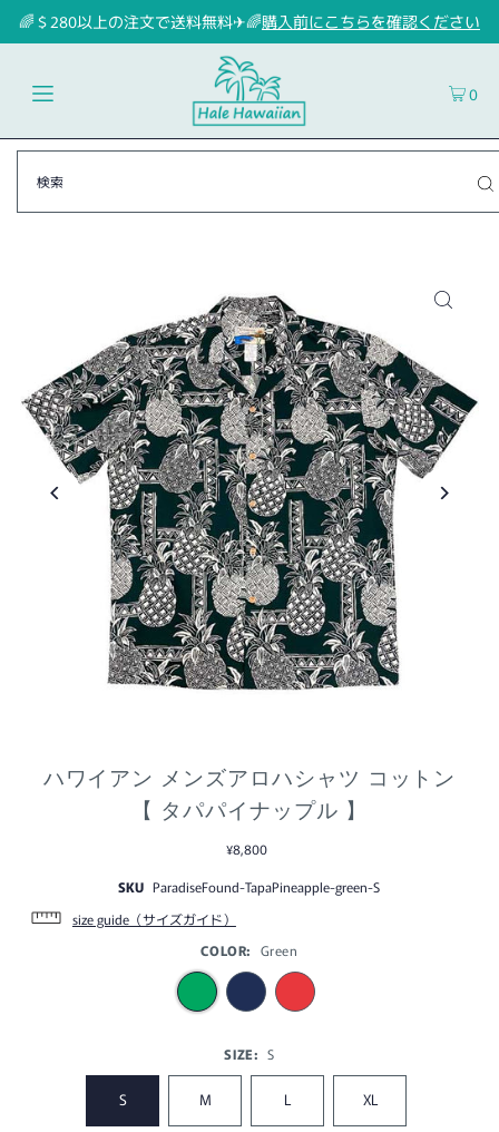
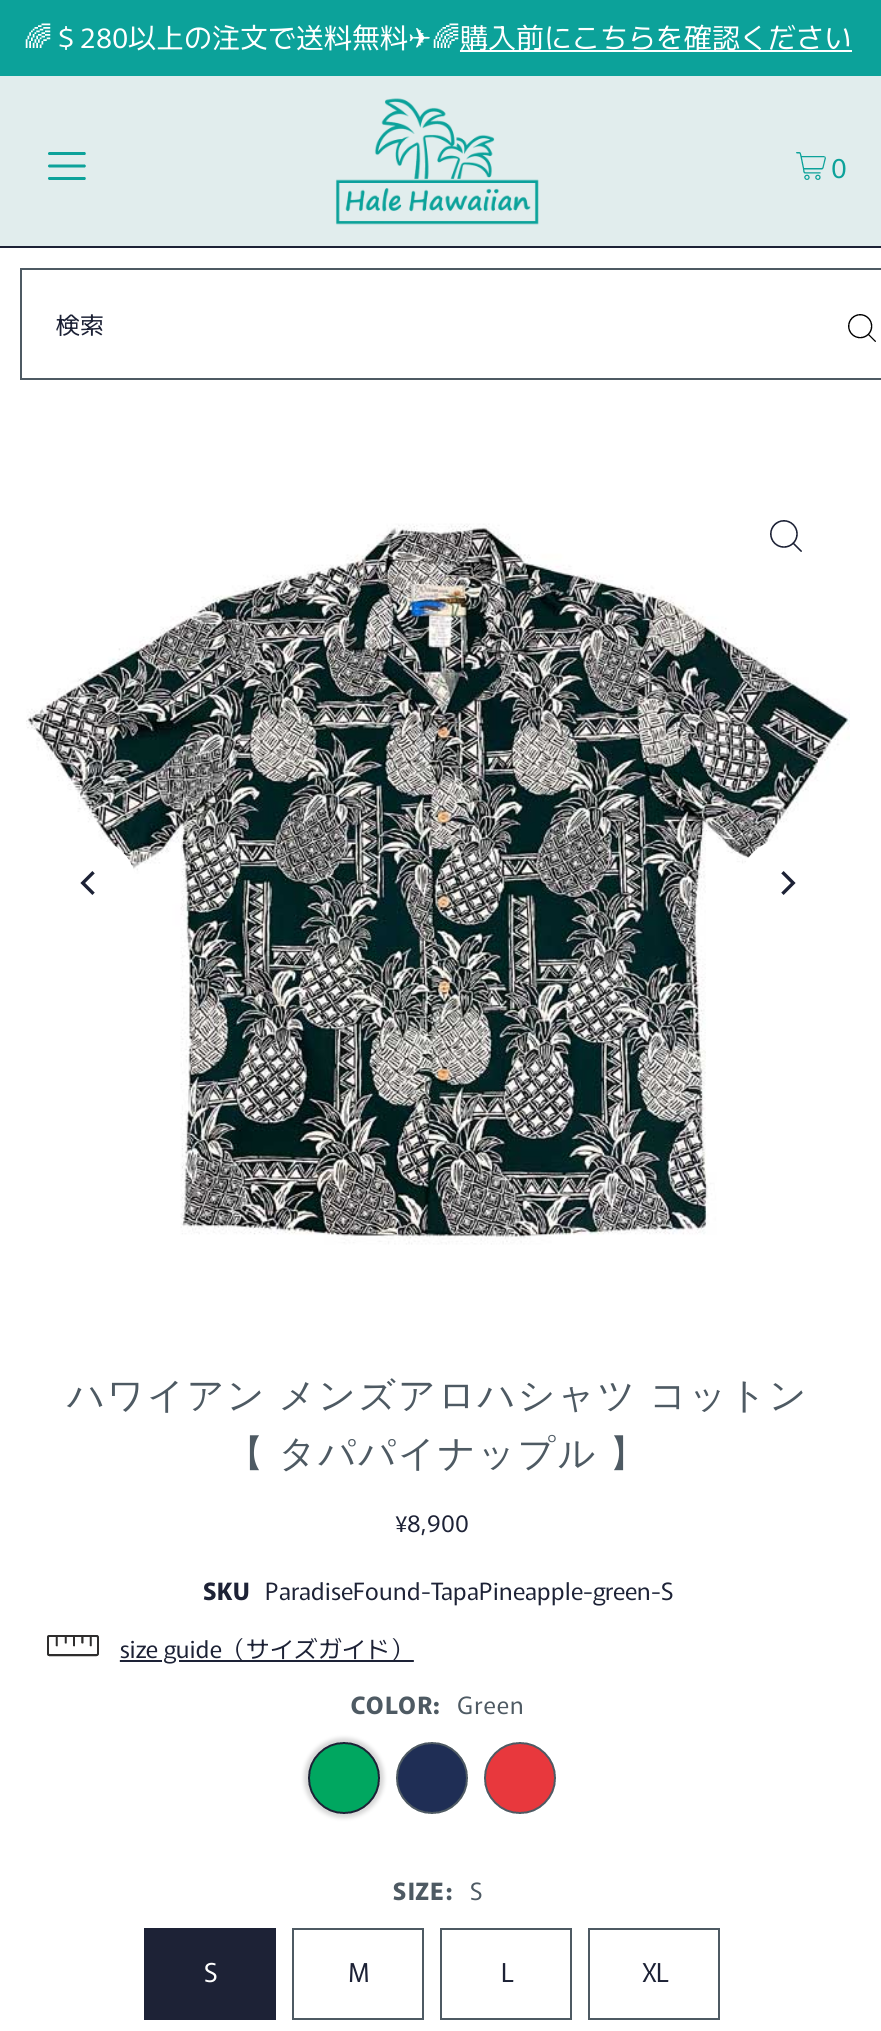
- ¥8,800
+ ¥8,900
